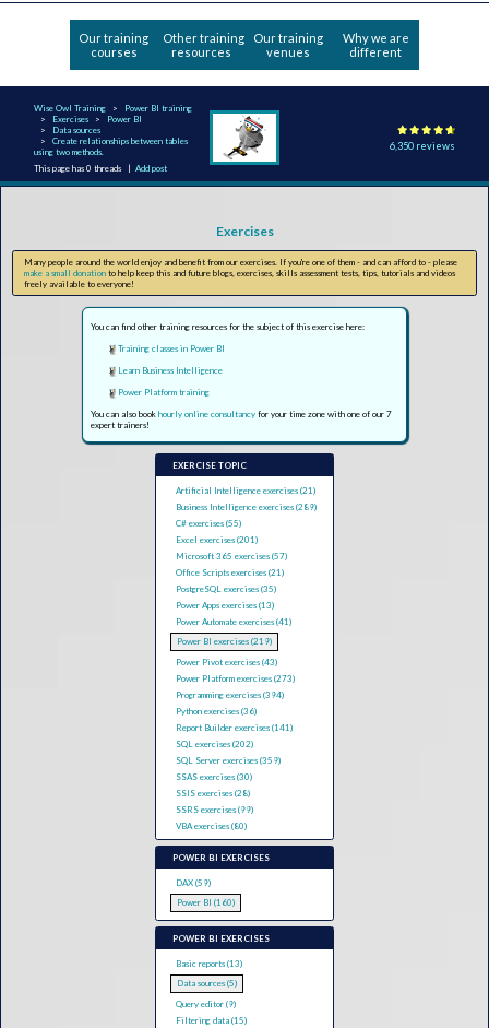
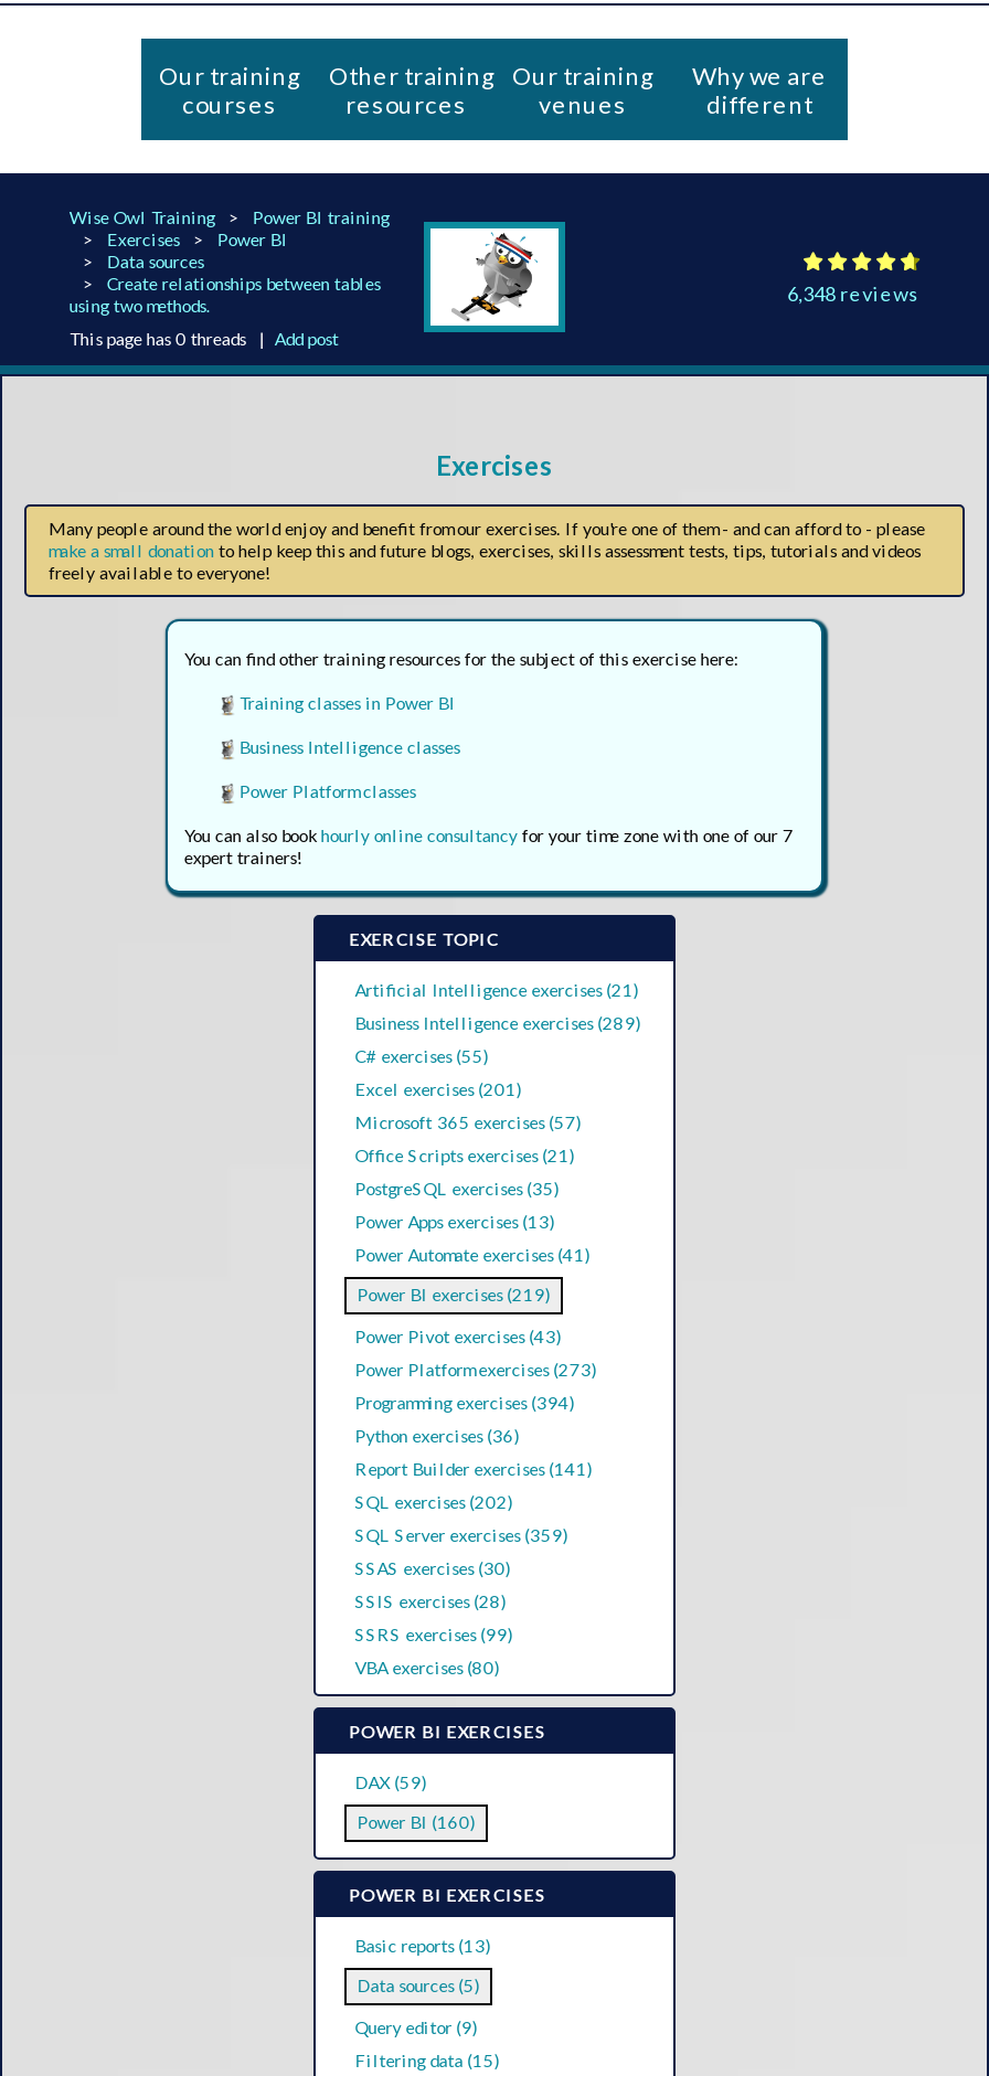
- 6,350 reviews
+ 6,348 reviews

- Learn Business Intelligence
+ Business Intelligence classes

- Power Platform training
+ Power Platform classes
